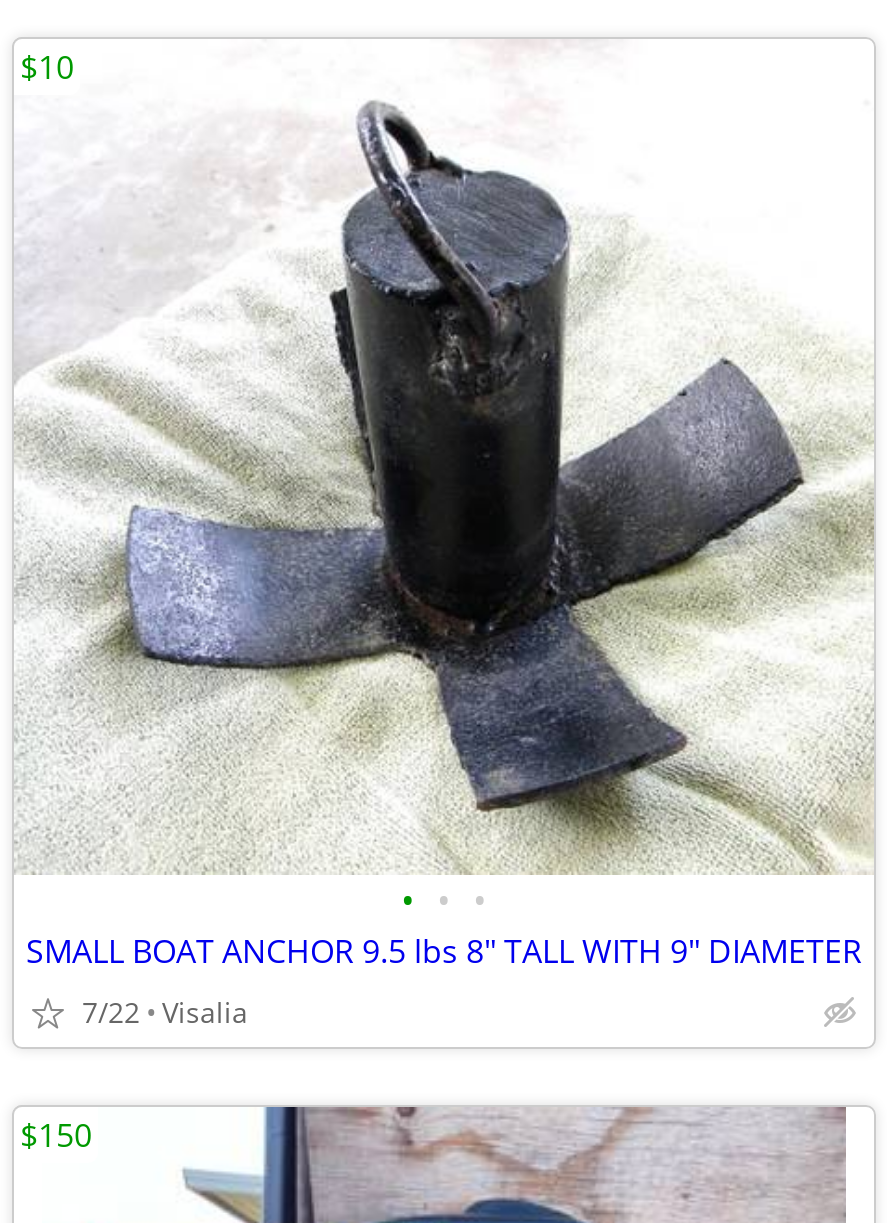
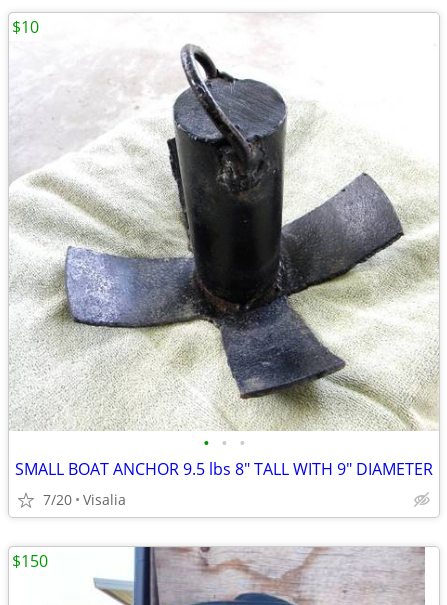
- 7/22 Visalia
+ 7/20 Visalia
